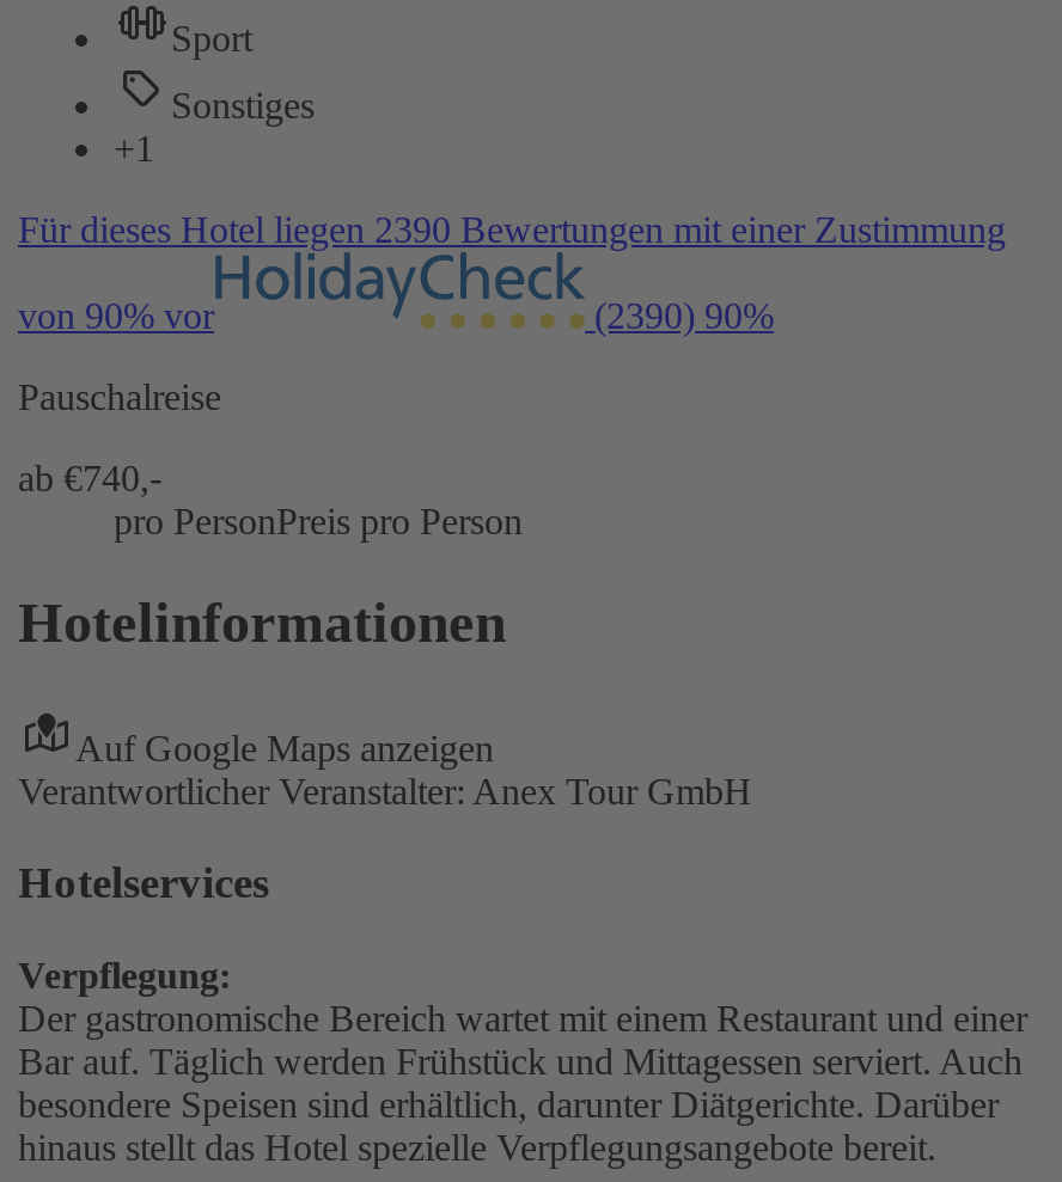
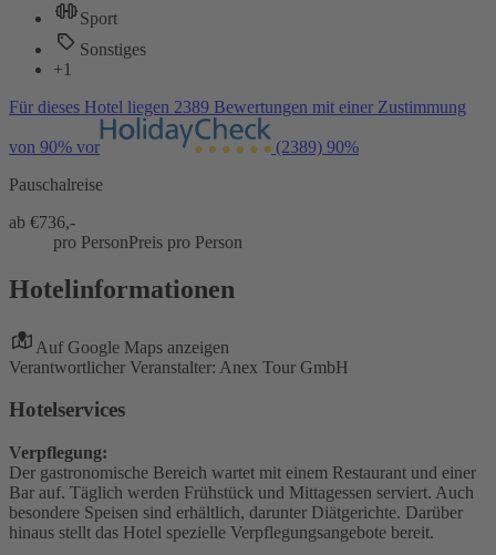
- Für dieses Hotel liegen 2390 Bewertungen mit einer Zustimmung
+ Für dieses Hotel liegen 2389 Bewertungen mit einer Zustimmung

- (2390) 90%
+ (2389) 90%

- ab €740,-
+ ab €736,-
